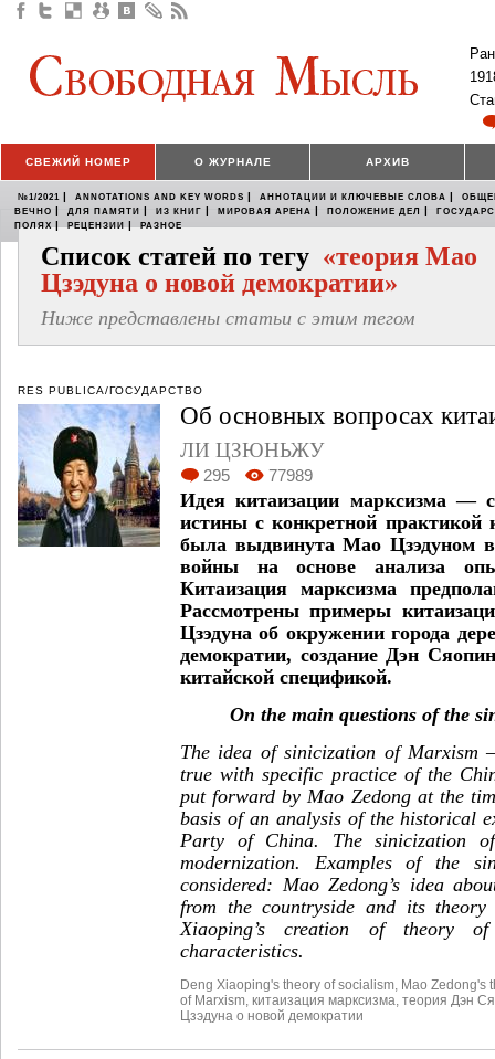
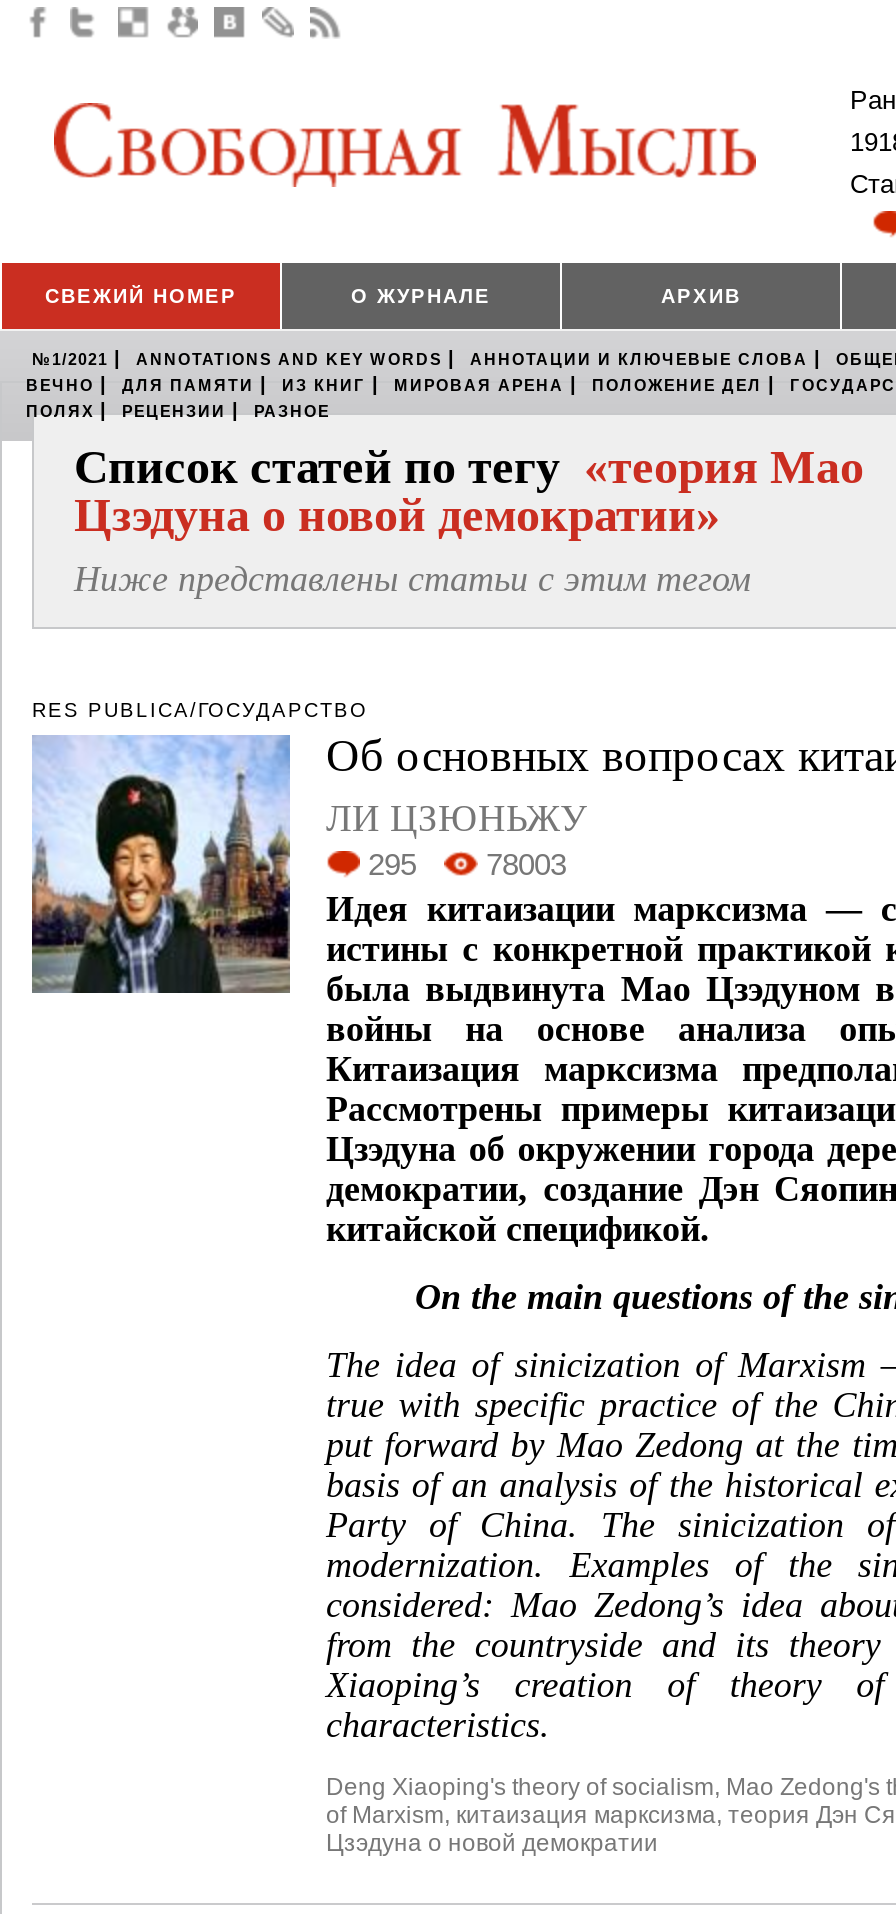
- 77989
+ 78003
